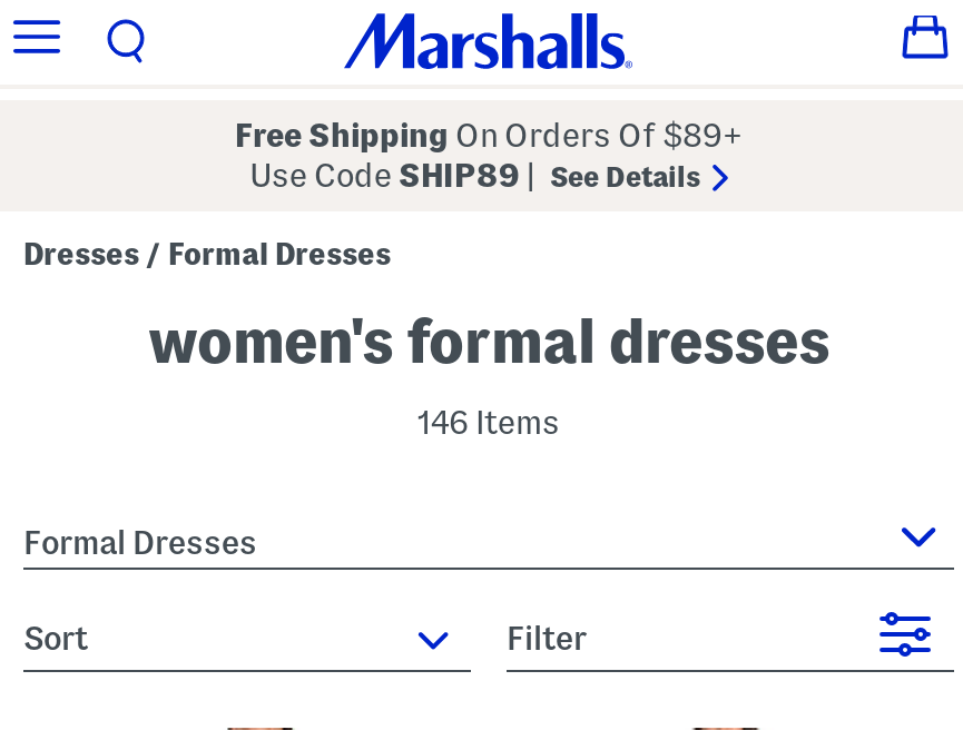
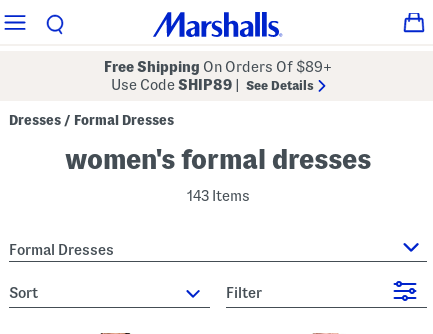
- 146 Items
+ 143 Items
